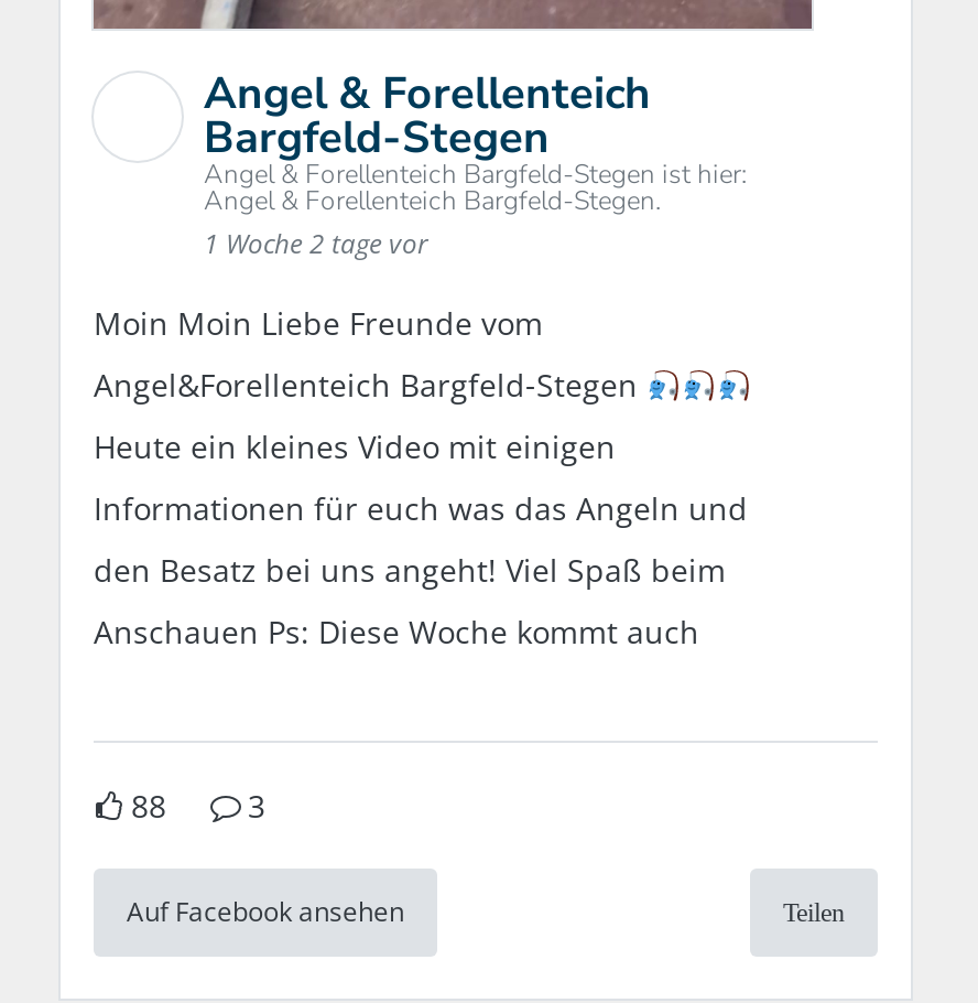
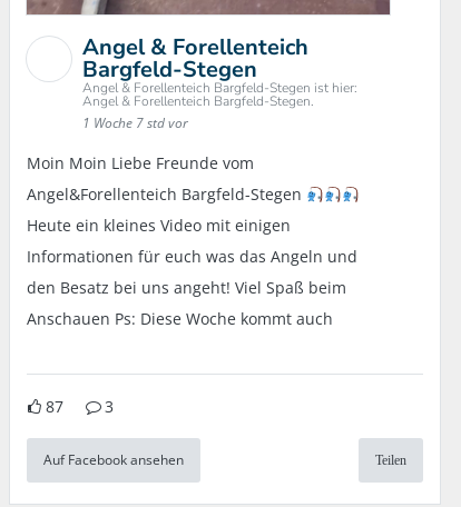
- 1 Woche 2 tage vor
+ 1 Woche 7 std vor

- 88 3
+ 87 3
